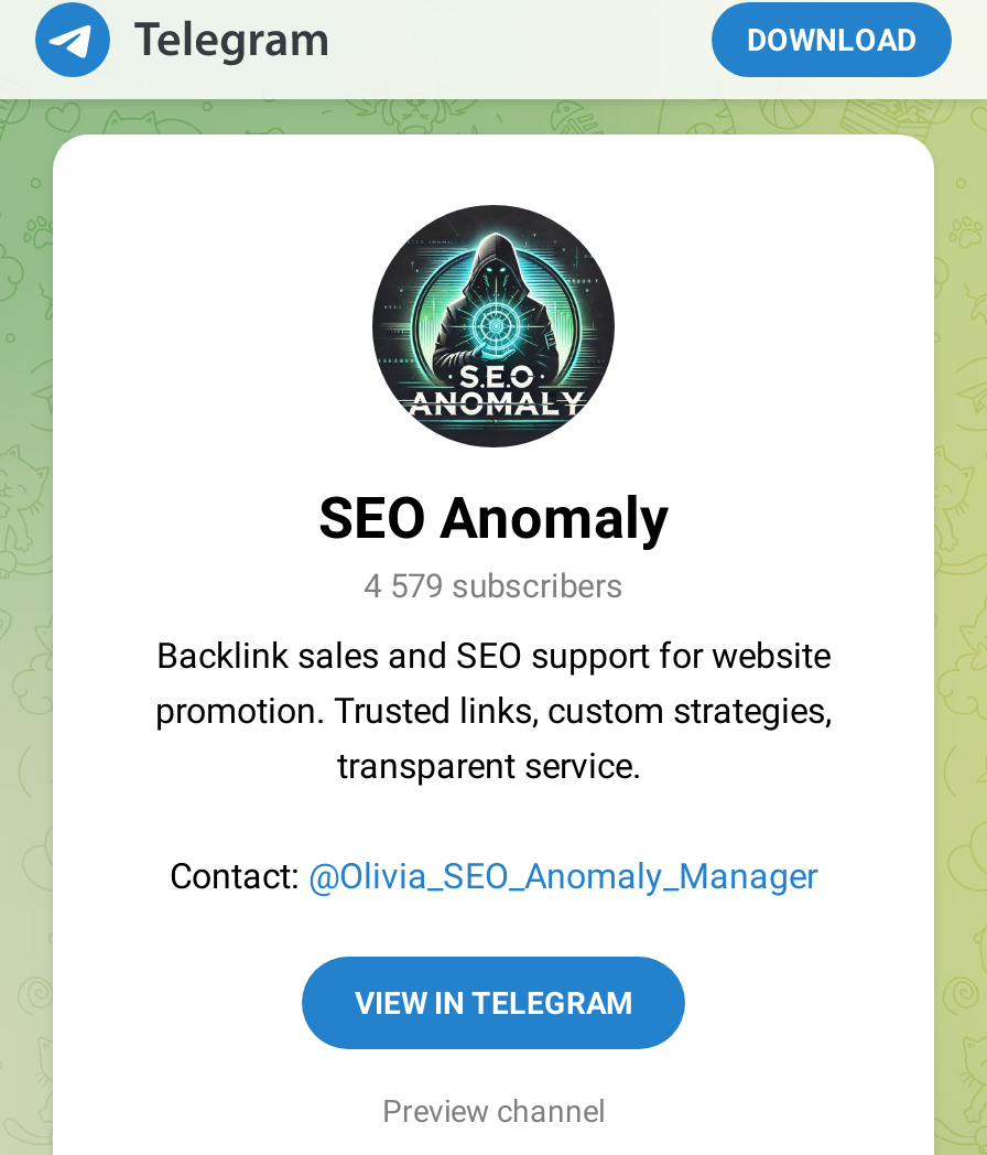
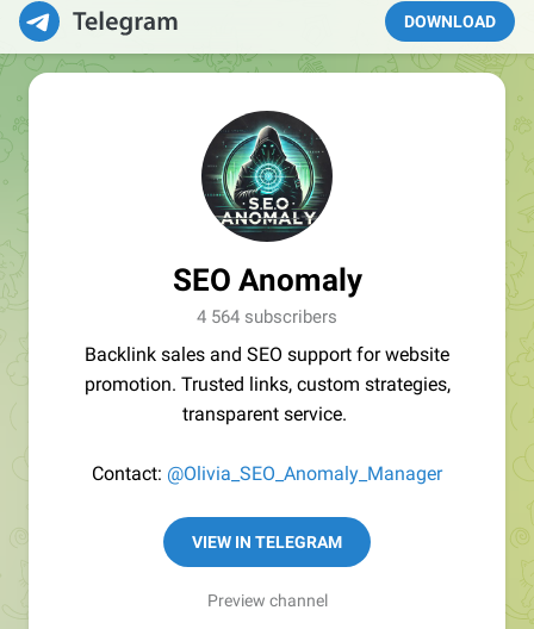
- 4 579 subscribers
+ 4 564 subscribers
